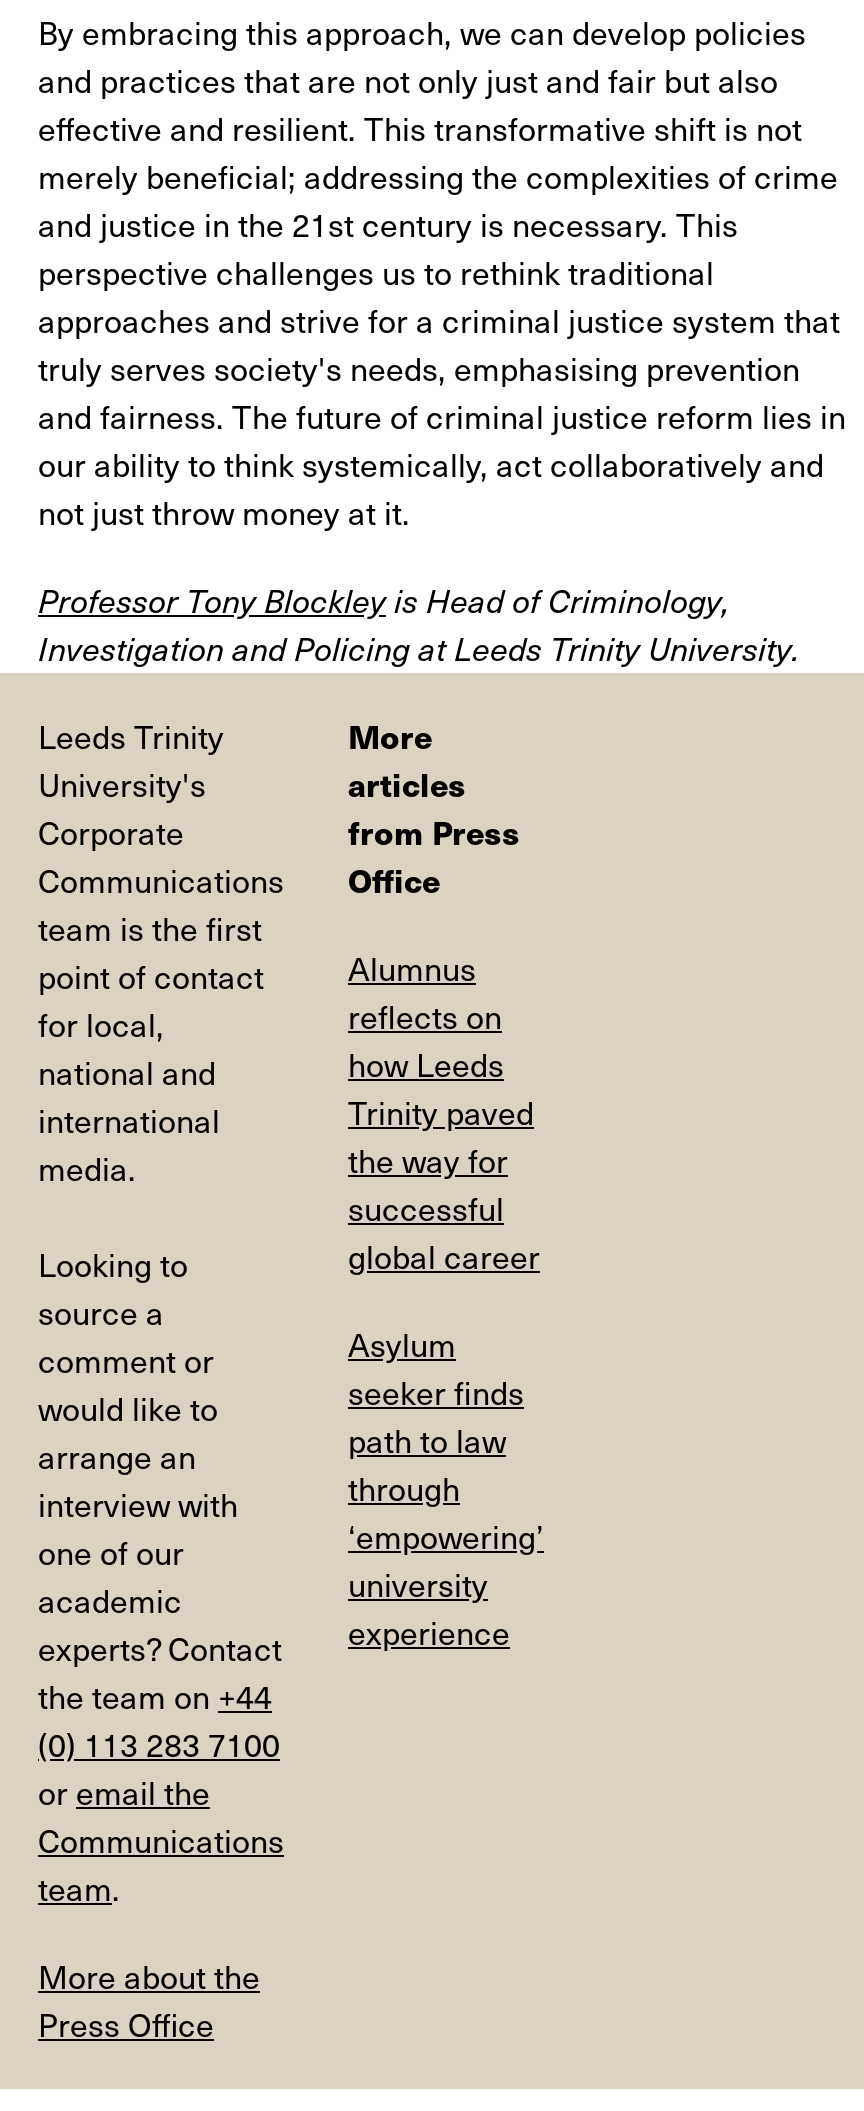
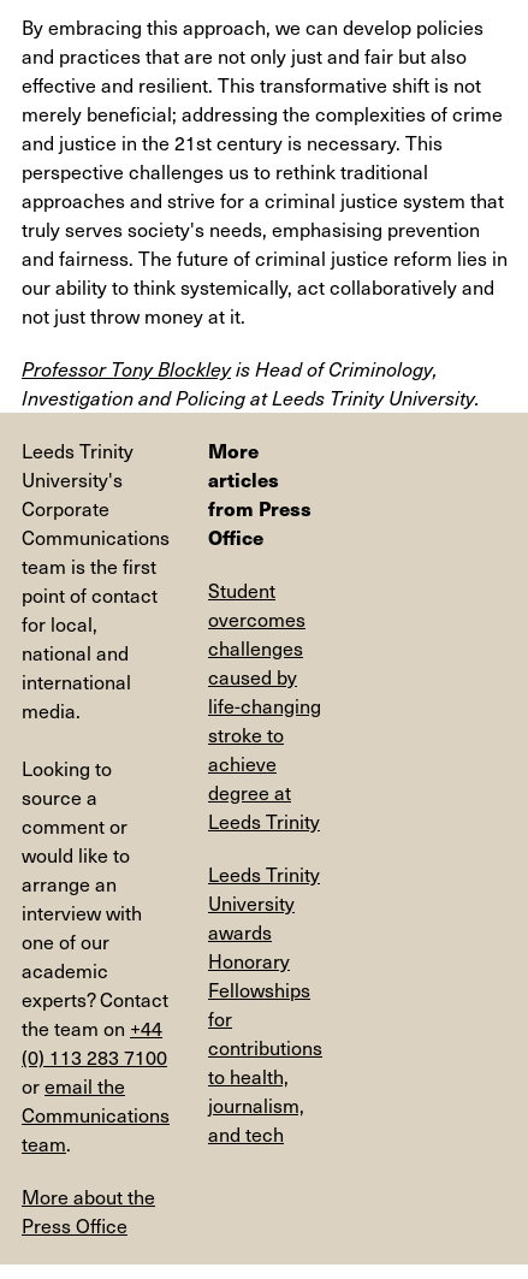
- Alumnus
- reflects on
- how Leeds
- Trinity paved
- the way for
- successful
- global career
+ Student
+ overcomes
+ challenges
+ caused by
+ life-changing
+ stroke to
+ achieve
+ degree at
+ Leeds Trinity

- Asylum
- seeker finds
- path to law
- through
- ‘empowering’
- university
- experience
+ Leeds Trinity
+ University
+ awards
+ Honorary
+ Fellowships
+ for
+ contributions
+ to health,
+ journalism,
+ and tech
